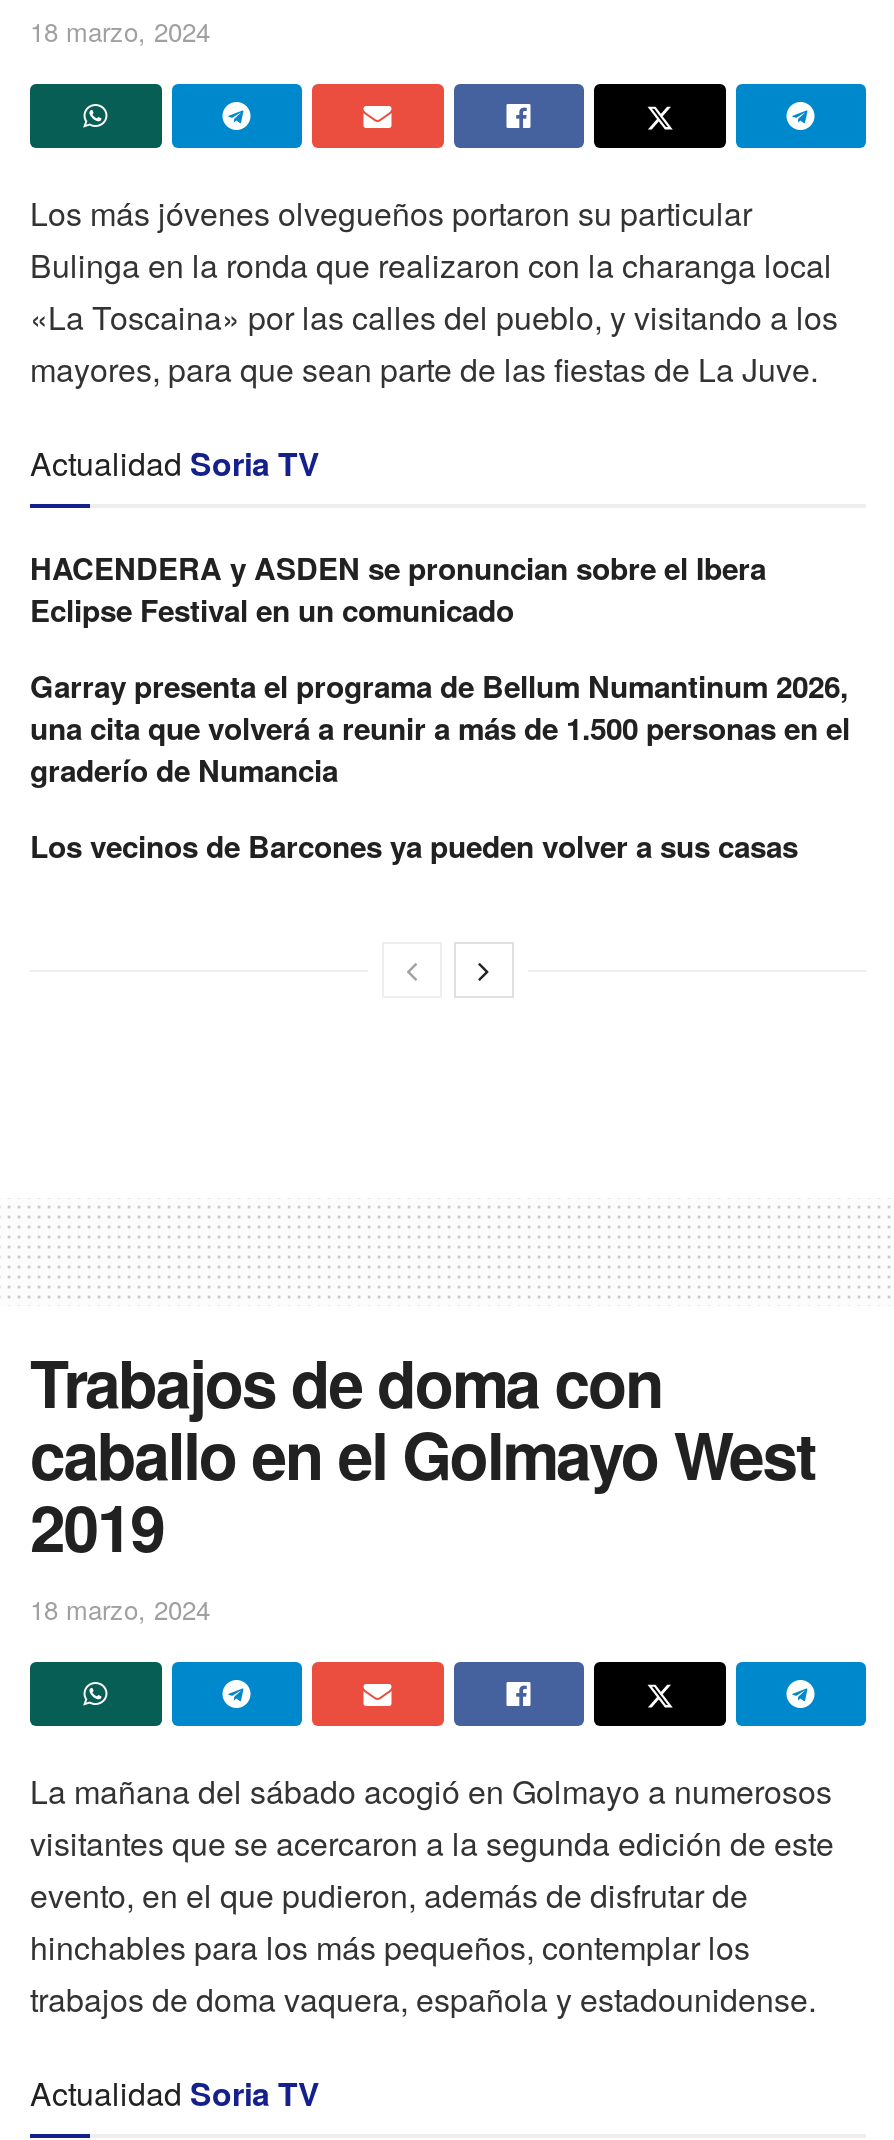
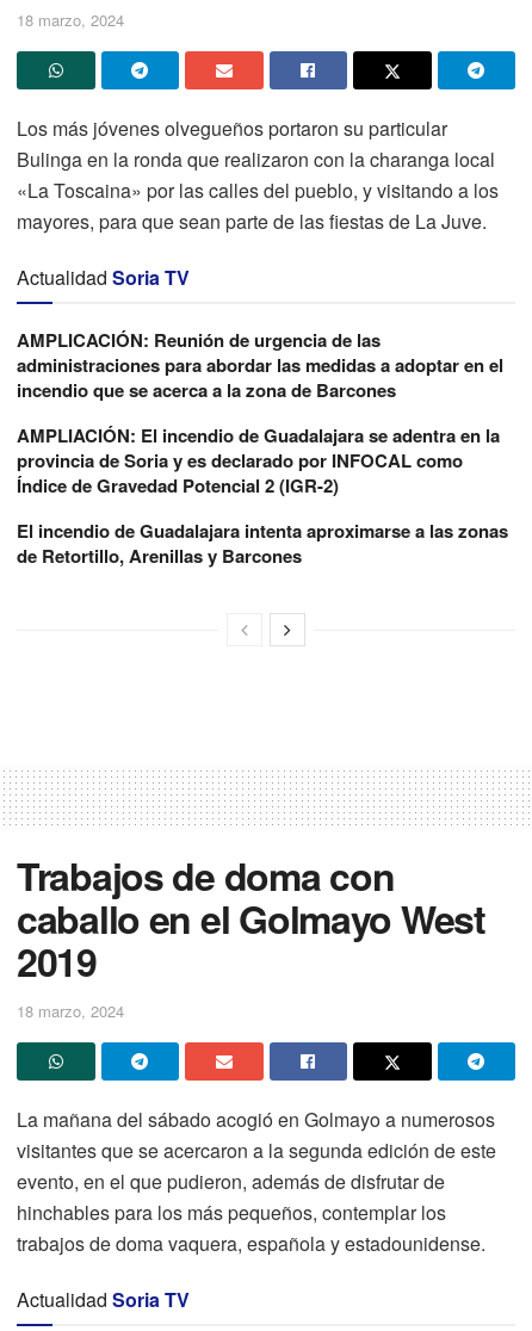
- HACENDERA y ASDEN se pronuncian sobre el Ibera
- Eclipse Festival en un comunicado
+ AMPLICACIÓN: Reunión de urgencia de las
+ administraciones para abordar las medidas a adoptar en el
+ incendio que se acerca a la zona de Barcones

- Garray presenta el programa de Bellum Numantinum 2026,
- una cita que volverá a reunir a más de 1.500 personas en el
- graderío de Numancia
+ AMPLIACIÓN: El incendio de Guadalajara se adentra en la
+ provincia de Soria y es declarado por INFOCAL como
+ Índice de Gravedad Potencial 2 (IGR-2)

- Los vecinos de Barcones ya pueden volver a sus casas
+ El incendio de Guadalajara intenta aproximarse a las zonas
+ de Retortillo, Arenillas y Barcones
